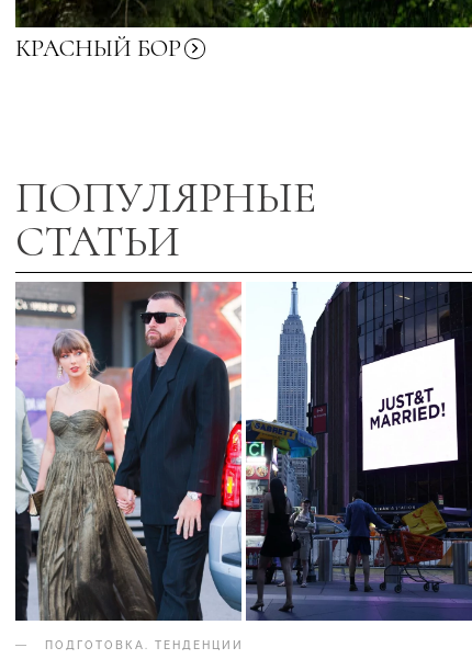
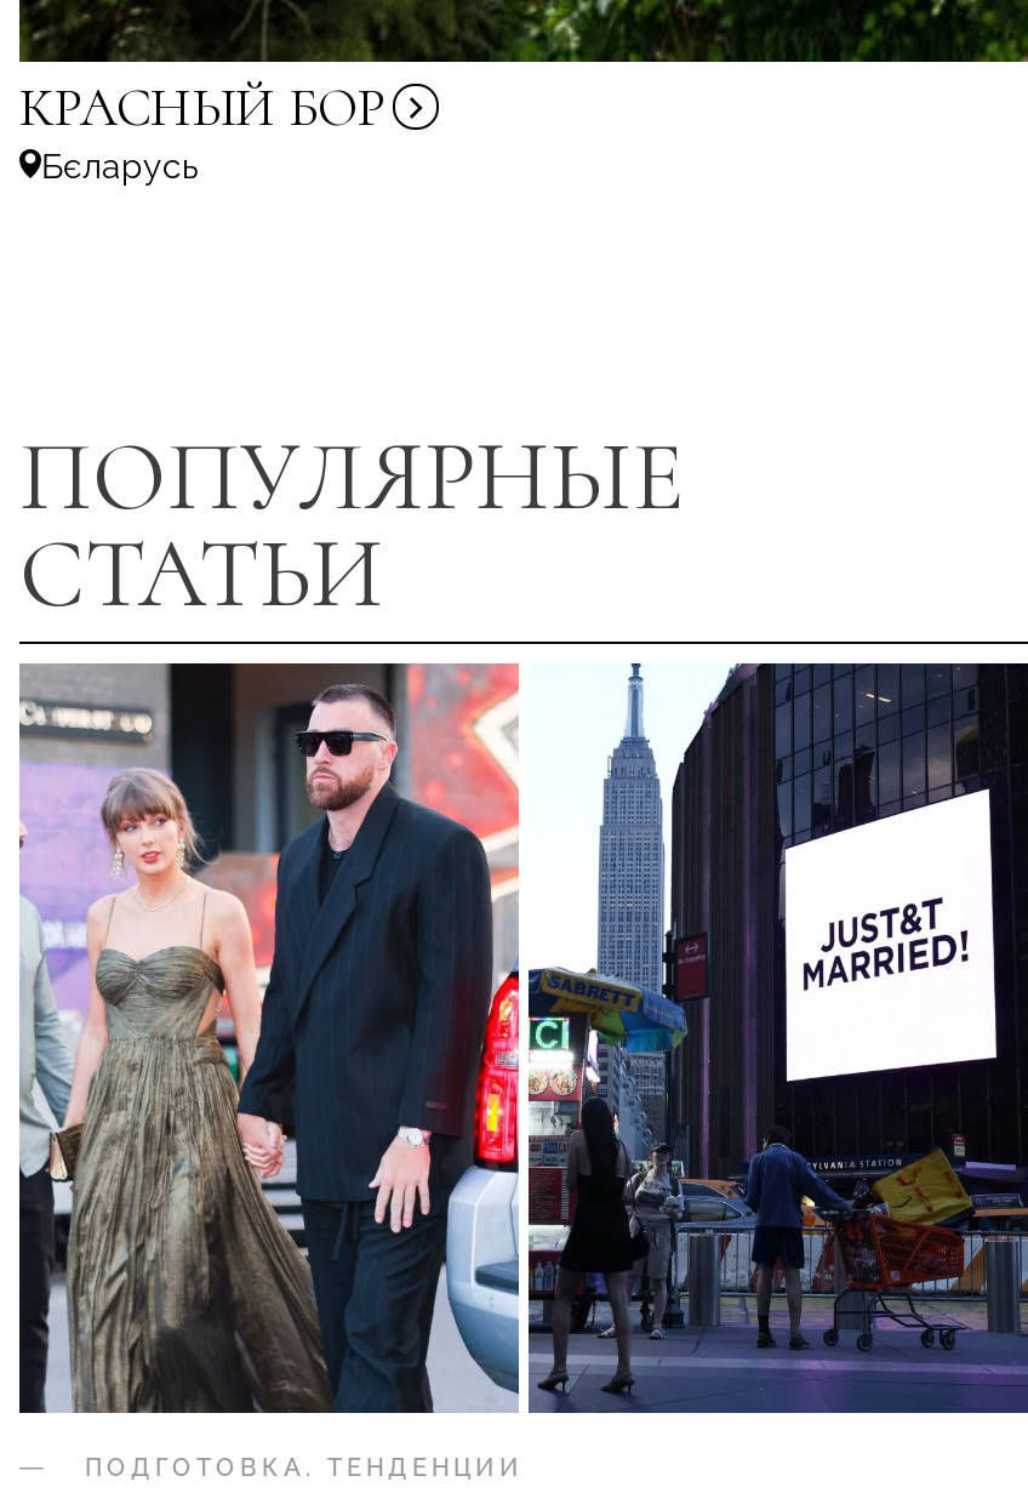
+ Бєларусь
